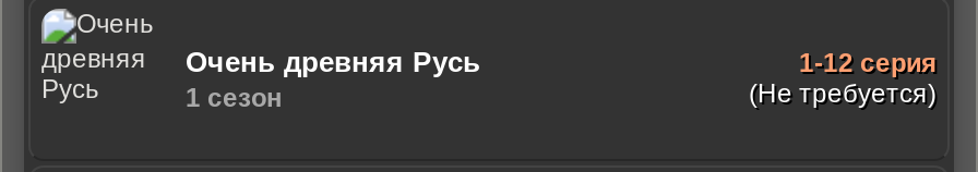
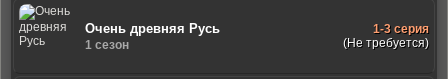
- 1-12 серия
+ 1-3 серия
